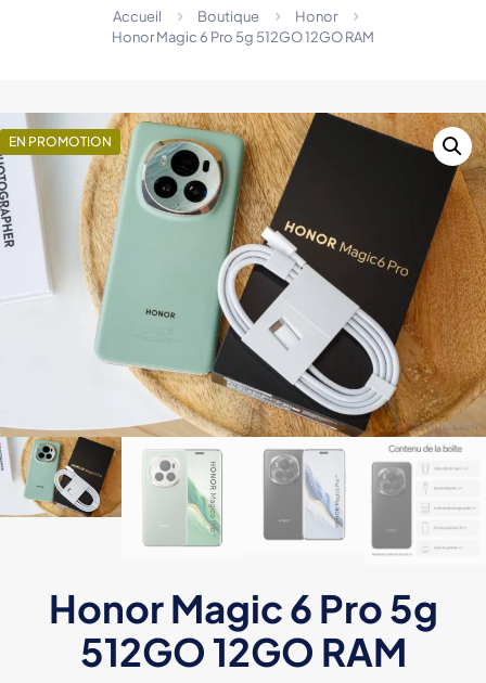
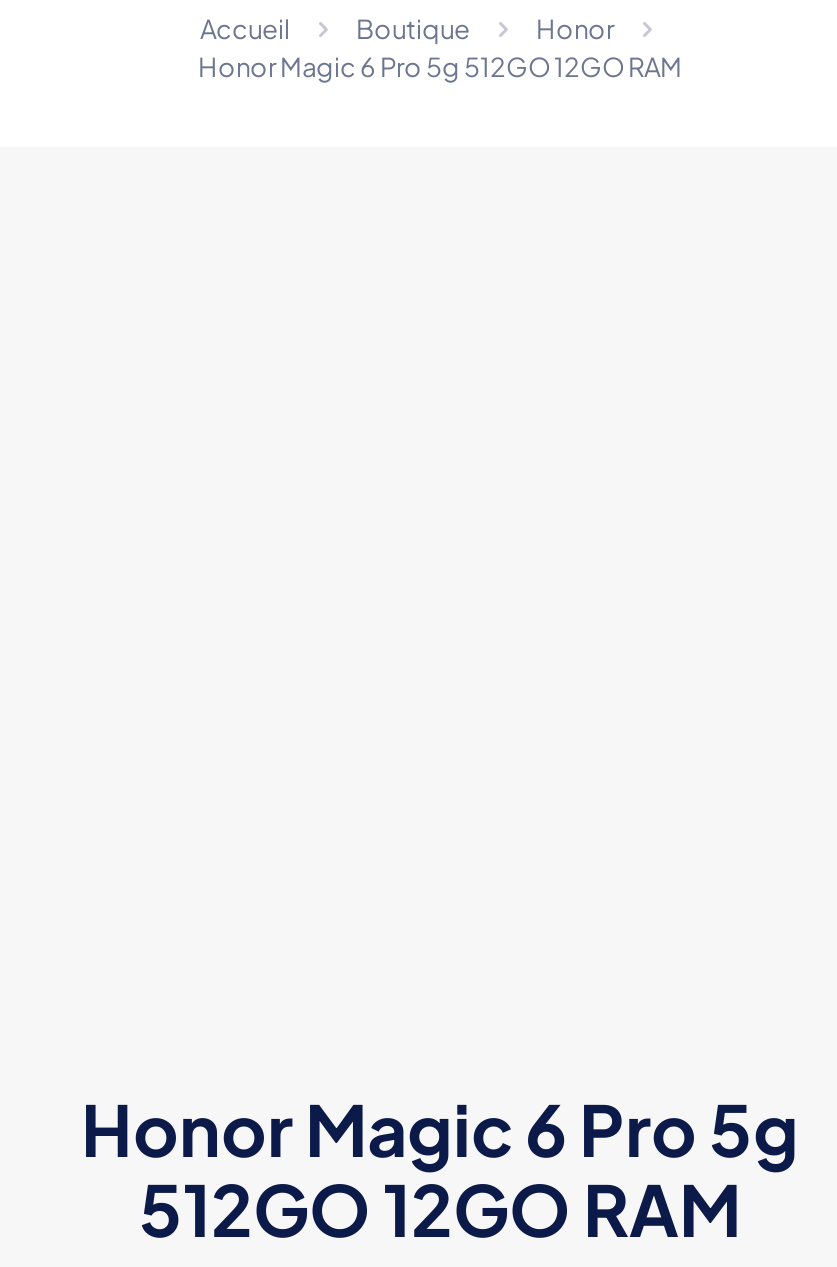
- [image]
- EN PROMOTION
